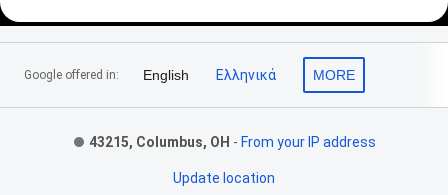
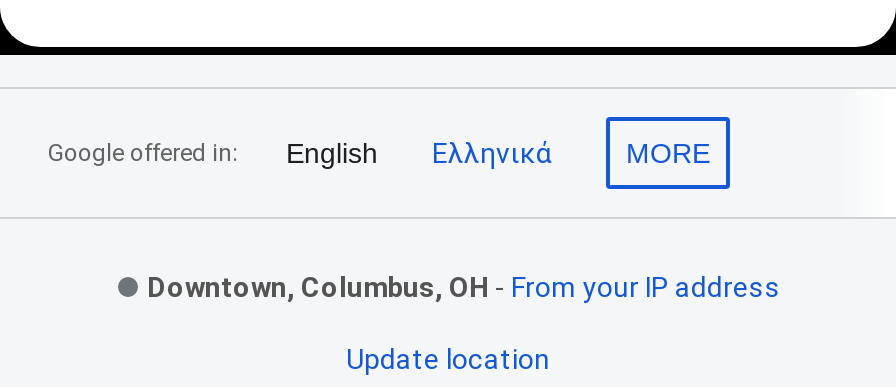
- 43215, Columbus, OH - From your IP address
+ Downtown, Columbus, OH - From your IP address
